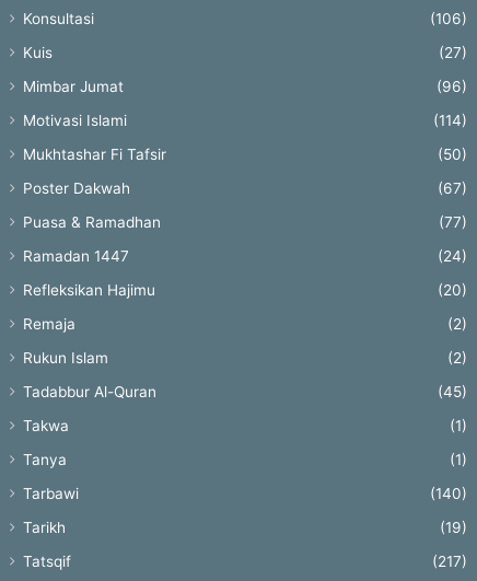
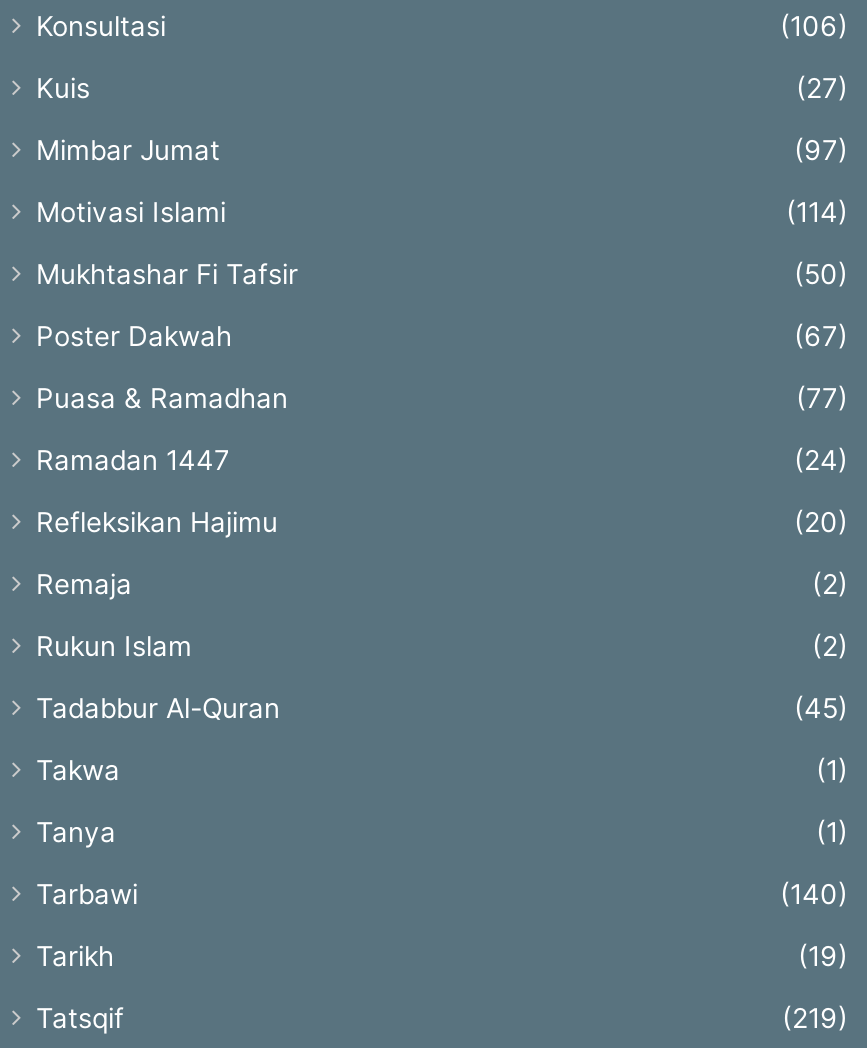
- (96)
+ (97)

- (217)
+ (219)
